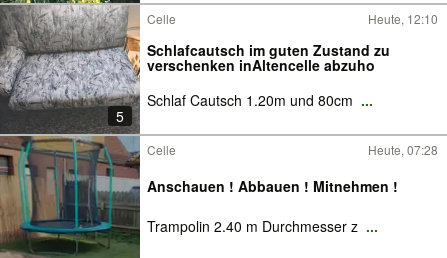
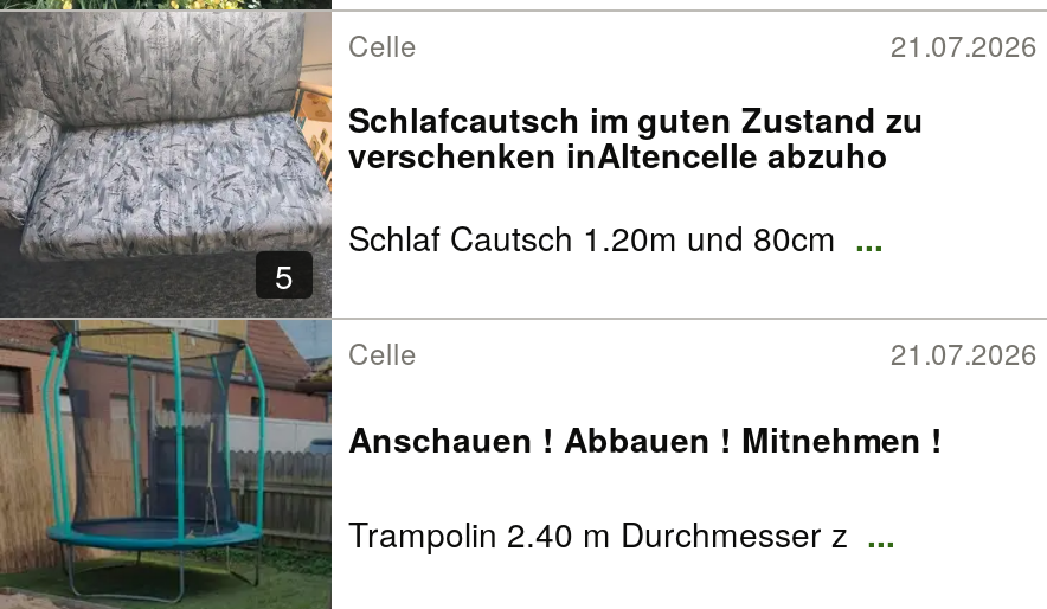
- Heute, 12:10
+ 21.07.2026

- Heute, 07:28
+ 21.07.2026
